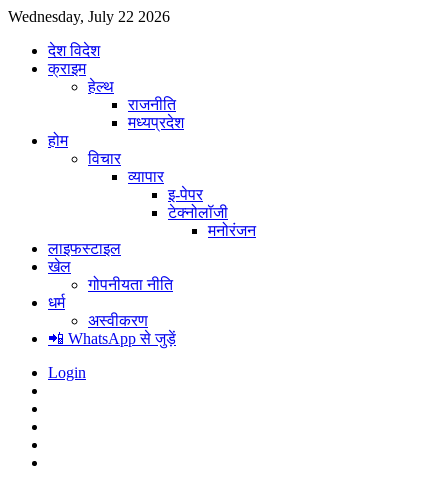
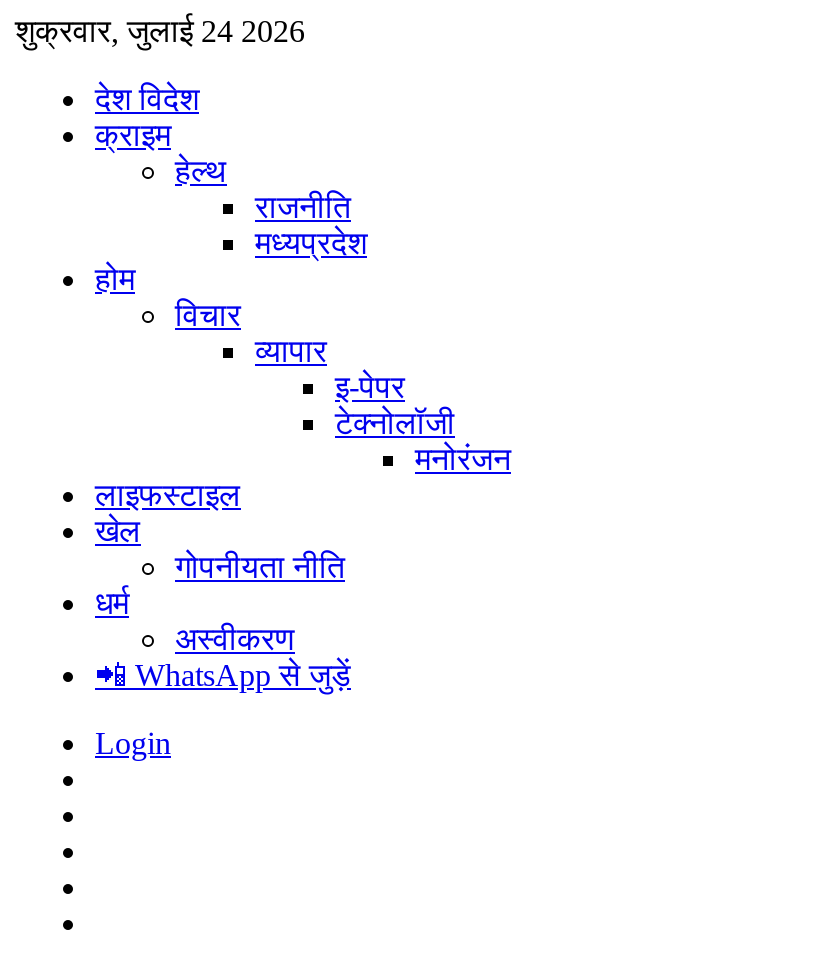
- Wednesday, July 22 2026
+ शुक्रवार, जुलाई 24 2026
